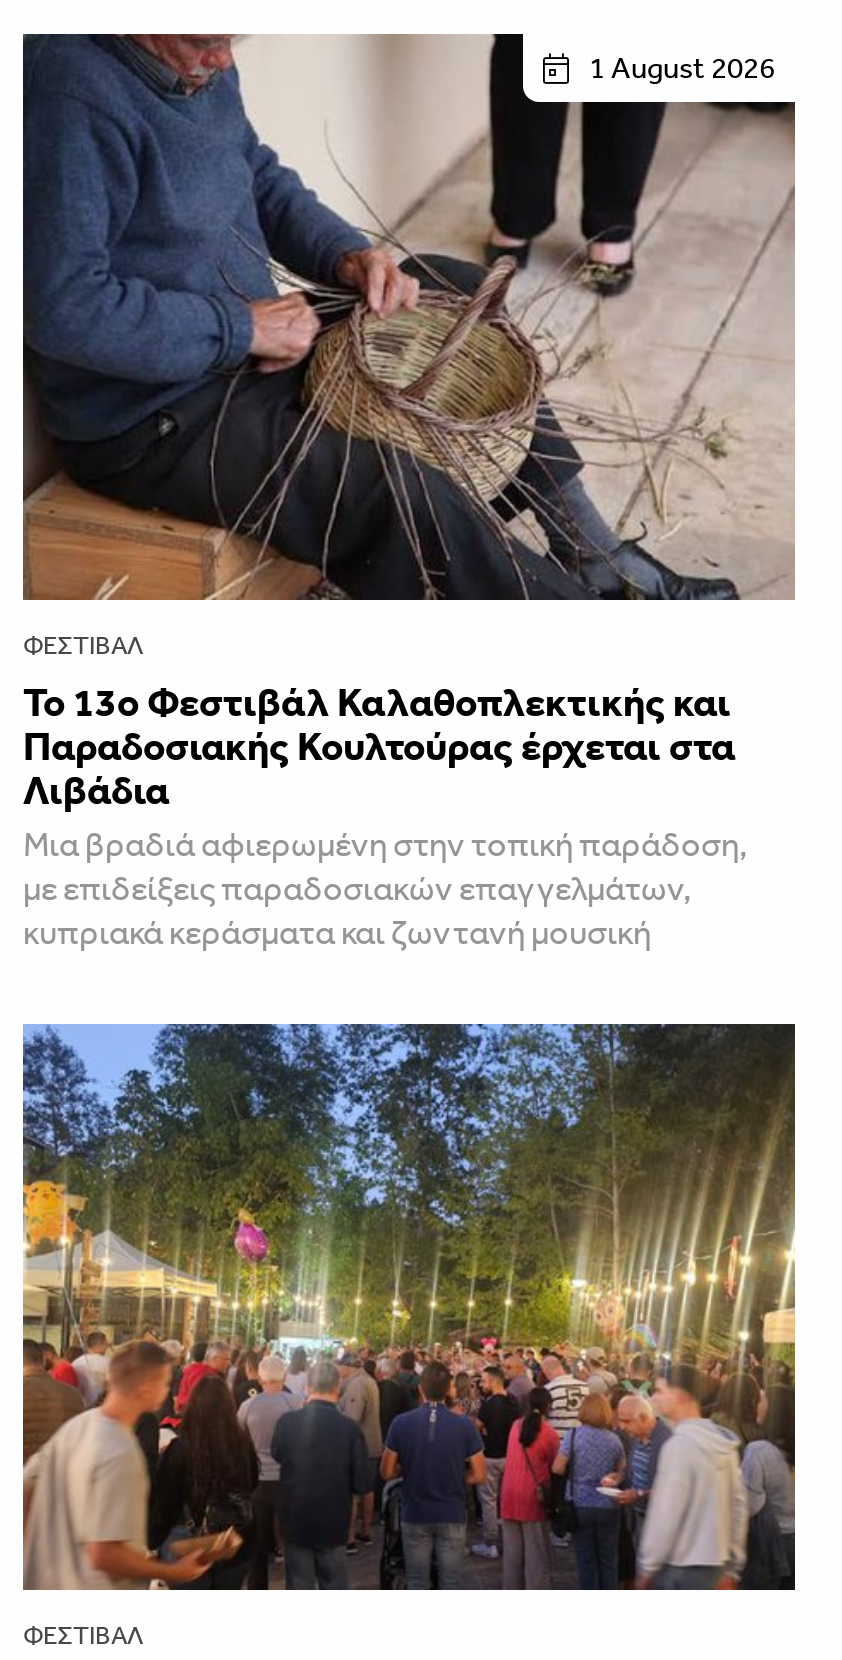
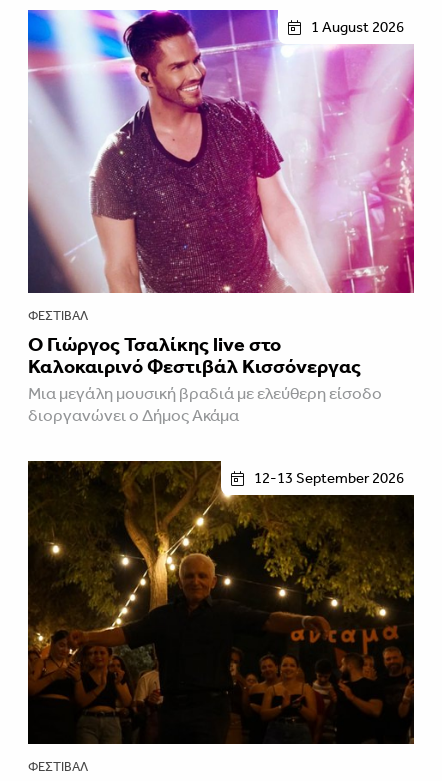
- [image]
- Το 13ο Φεστιβάλ Καλαθοπλεκτικής και
- Παραδοσιακής Κουλτούρας έρχεται στα
- Λιβάδια
- Μια βραδιά αφιερωμένη στην τοπική παράδοση,
- με επιδείξεις παραδοσιακών επαγγελμάτων,
- κυπριακά κεράσματα και ζωντανή μουσική
+ [image]
+ Ο Γιώργος Τσαλίκης live στο
+ Καλοκαιρινό Φεστιβάλ Κισσόνεργας
+ Μια μεγάλη μουσική βραδιά με ελεύθερη είσοδο
+ διοργανώνει ο Δήμος Ακάμα
+ 12-13 September 2026

- [image]
+ [image]
